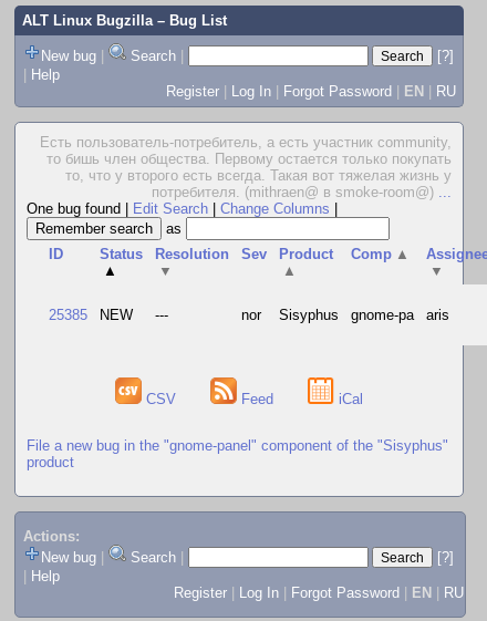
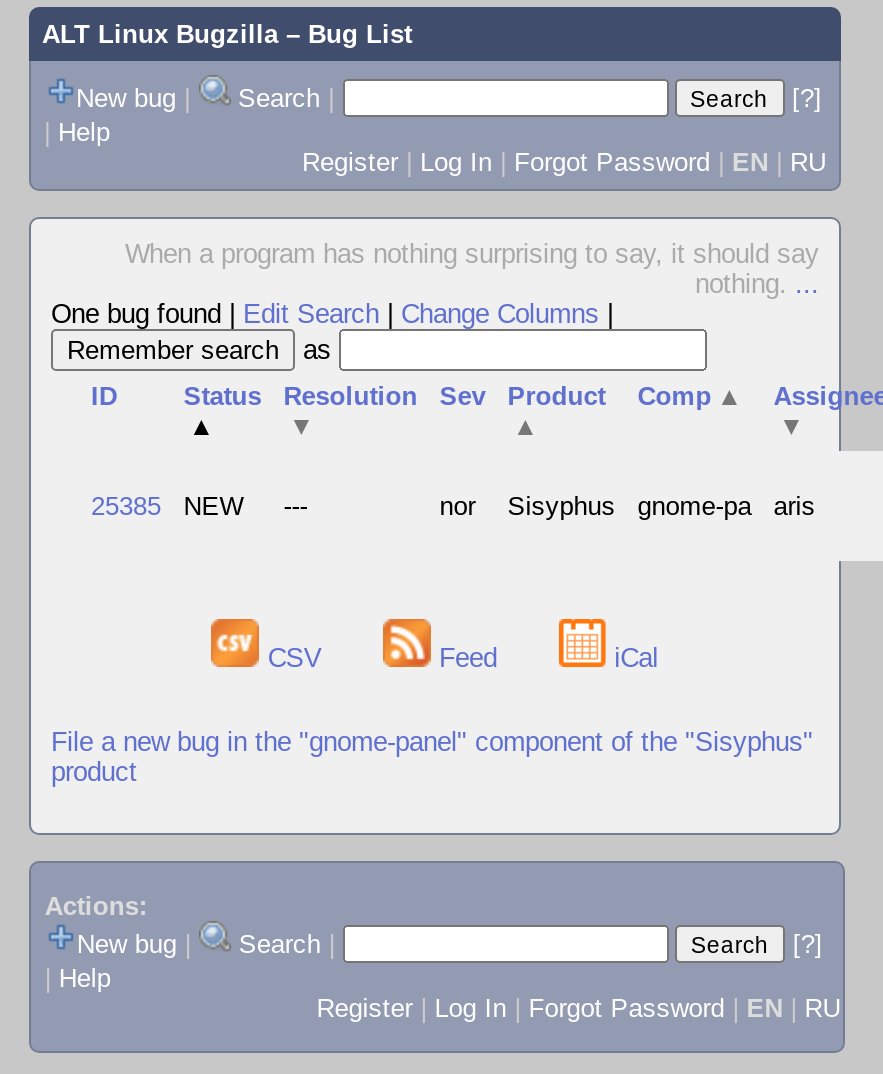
- Есть пользователь-потребитель, а есть участник community,
- то бишь член общества. Первому остается только покупать
- то, что у второго есть всегда. Такая вот тяжелая жизнь у
- потребителя. (mithraen@ в smoke-room@)...
+ When a program has nothing surprising to say, it should say
+ nothing....
